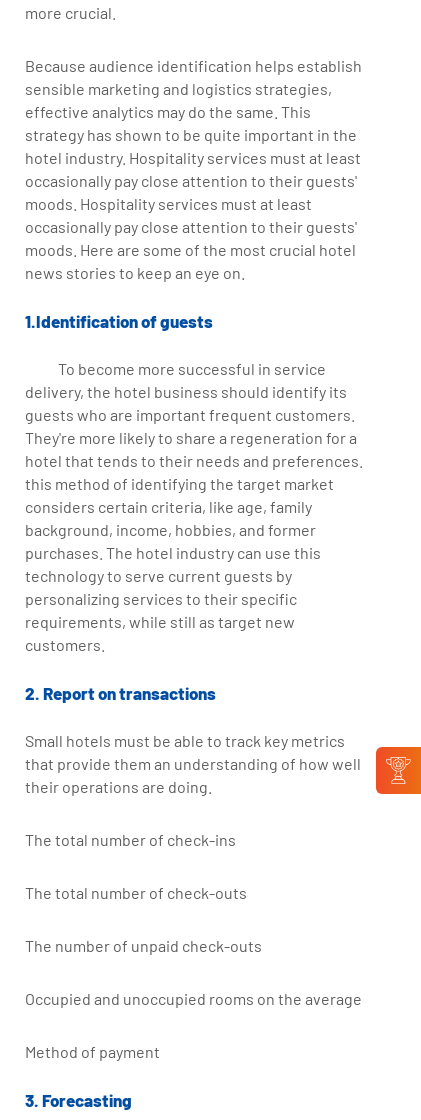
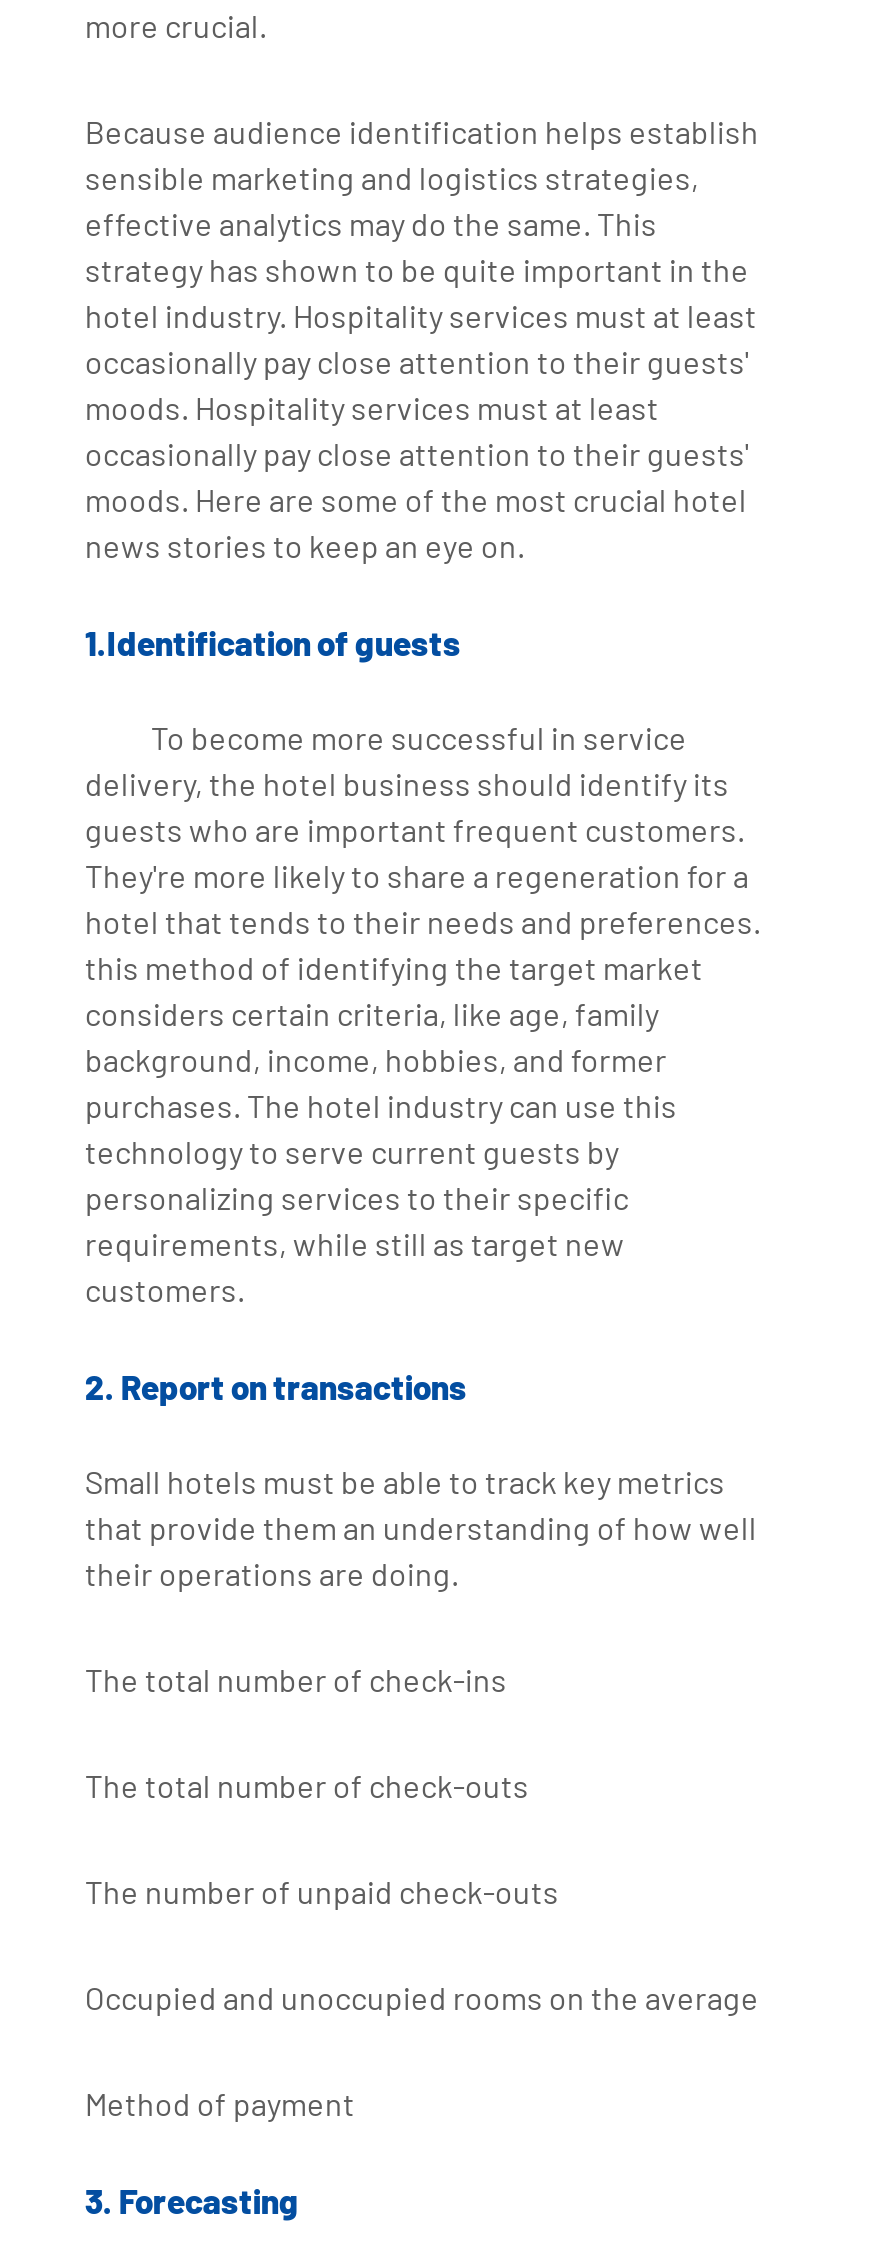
- [image]
